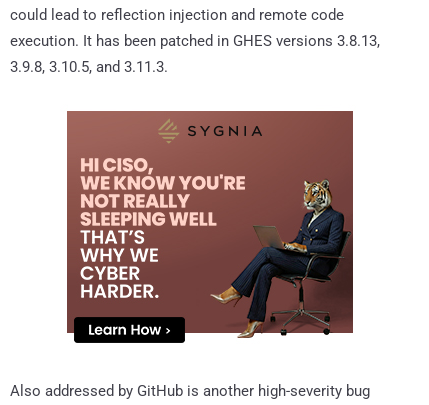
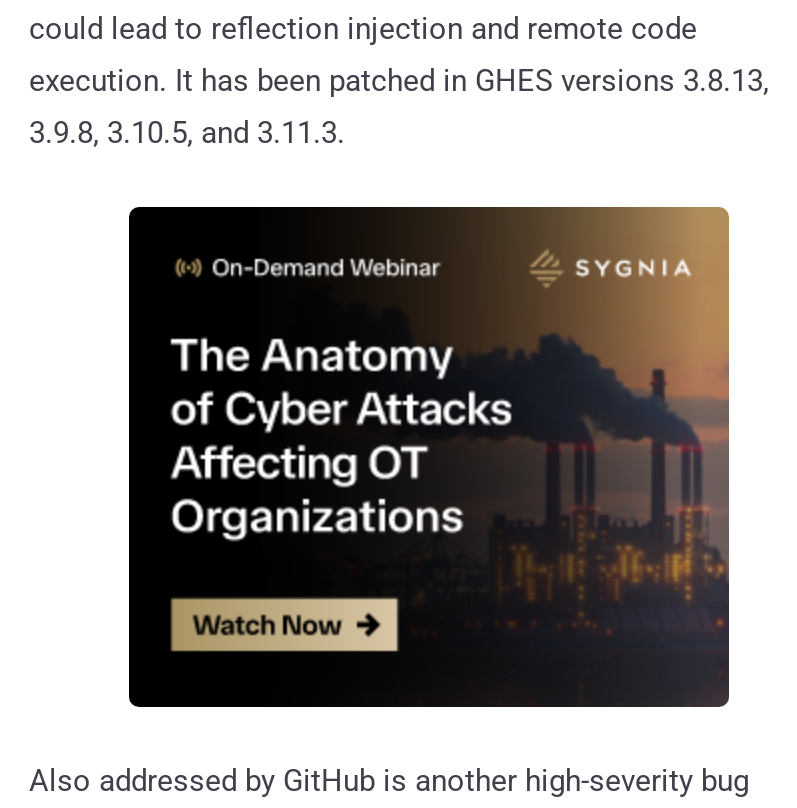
- [image]
+ [image]
